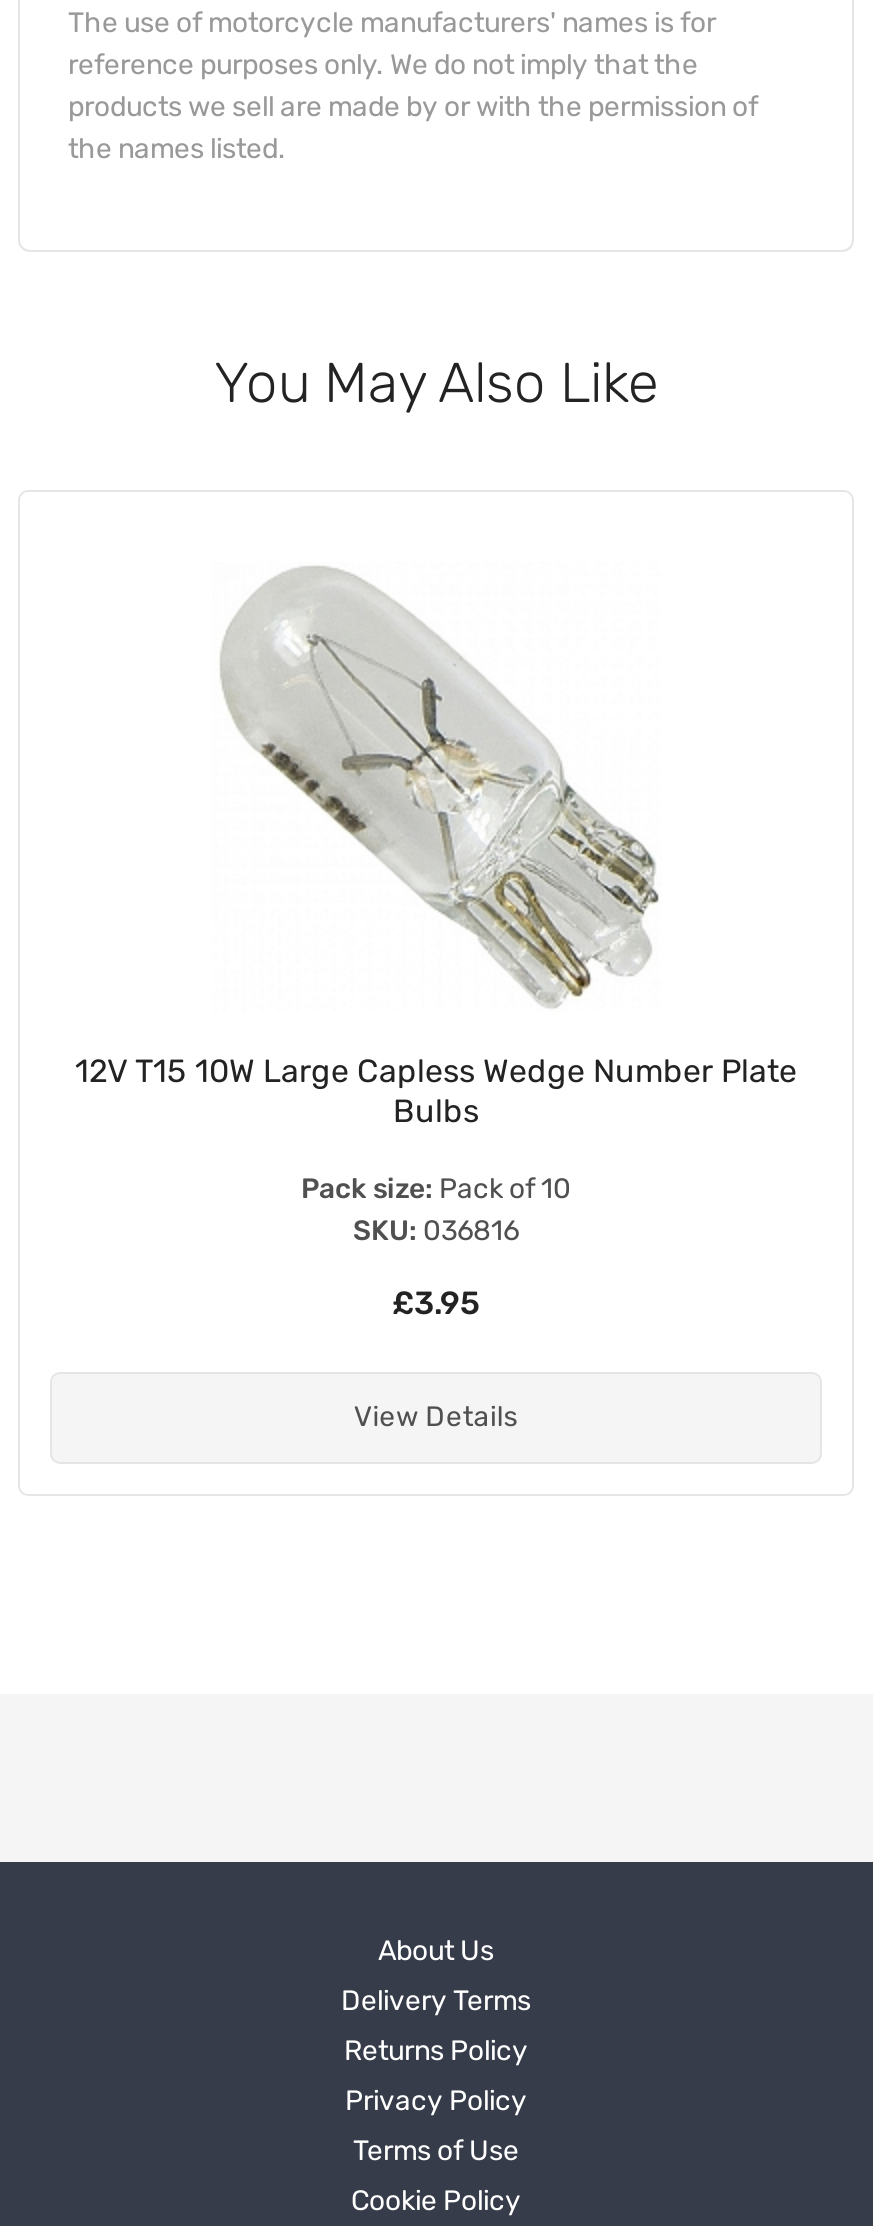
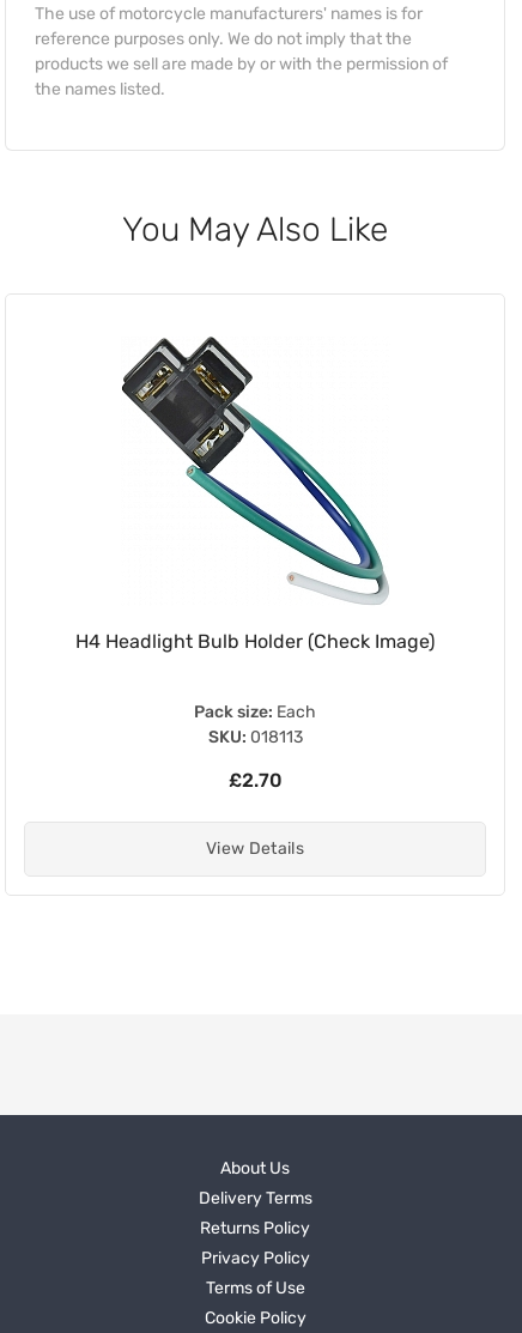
- [image]
- 12V T15 10W Large Capless Wedge Number Plate
- Bulbs
+ [image]
+ H4 Headlight Bulb Holder (Check Image)

- Pack size: Pack of 10
- SKU: 036816
+ Pack size: Each
+ SKU: 018113

- £3.95
+ £2.70
